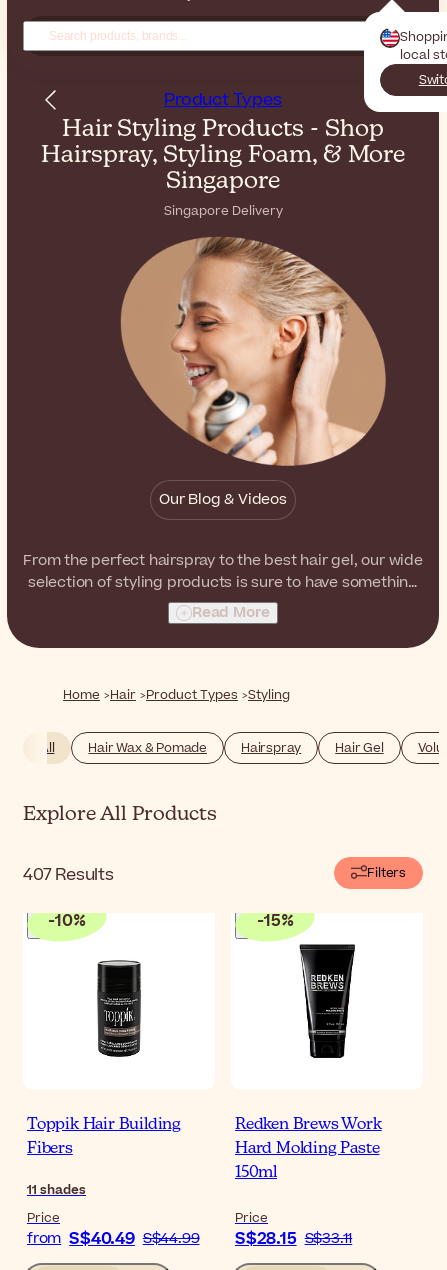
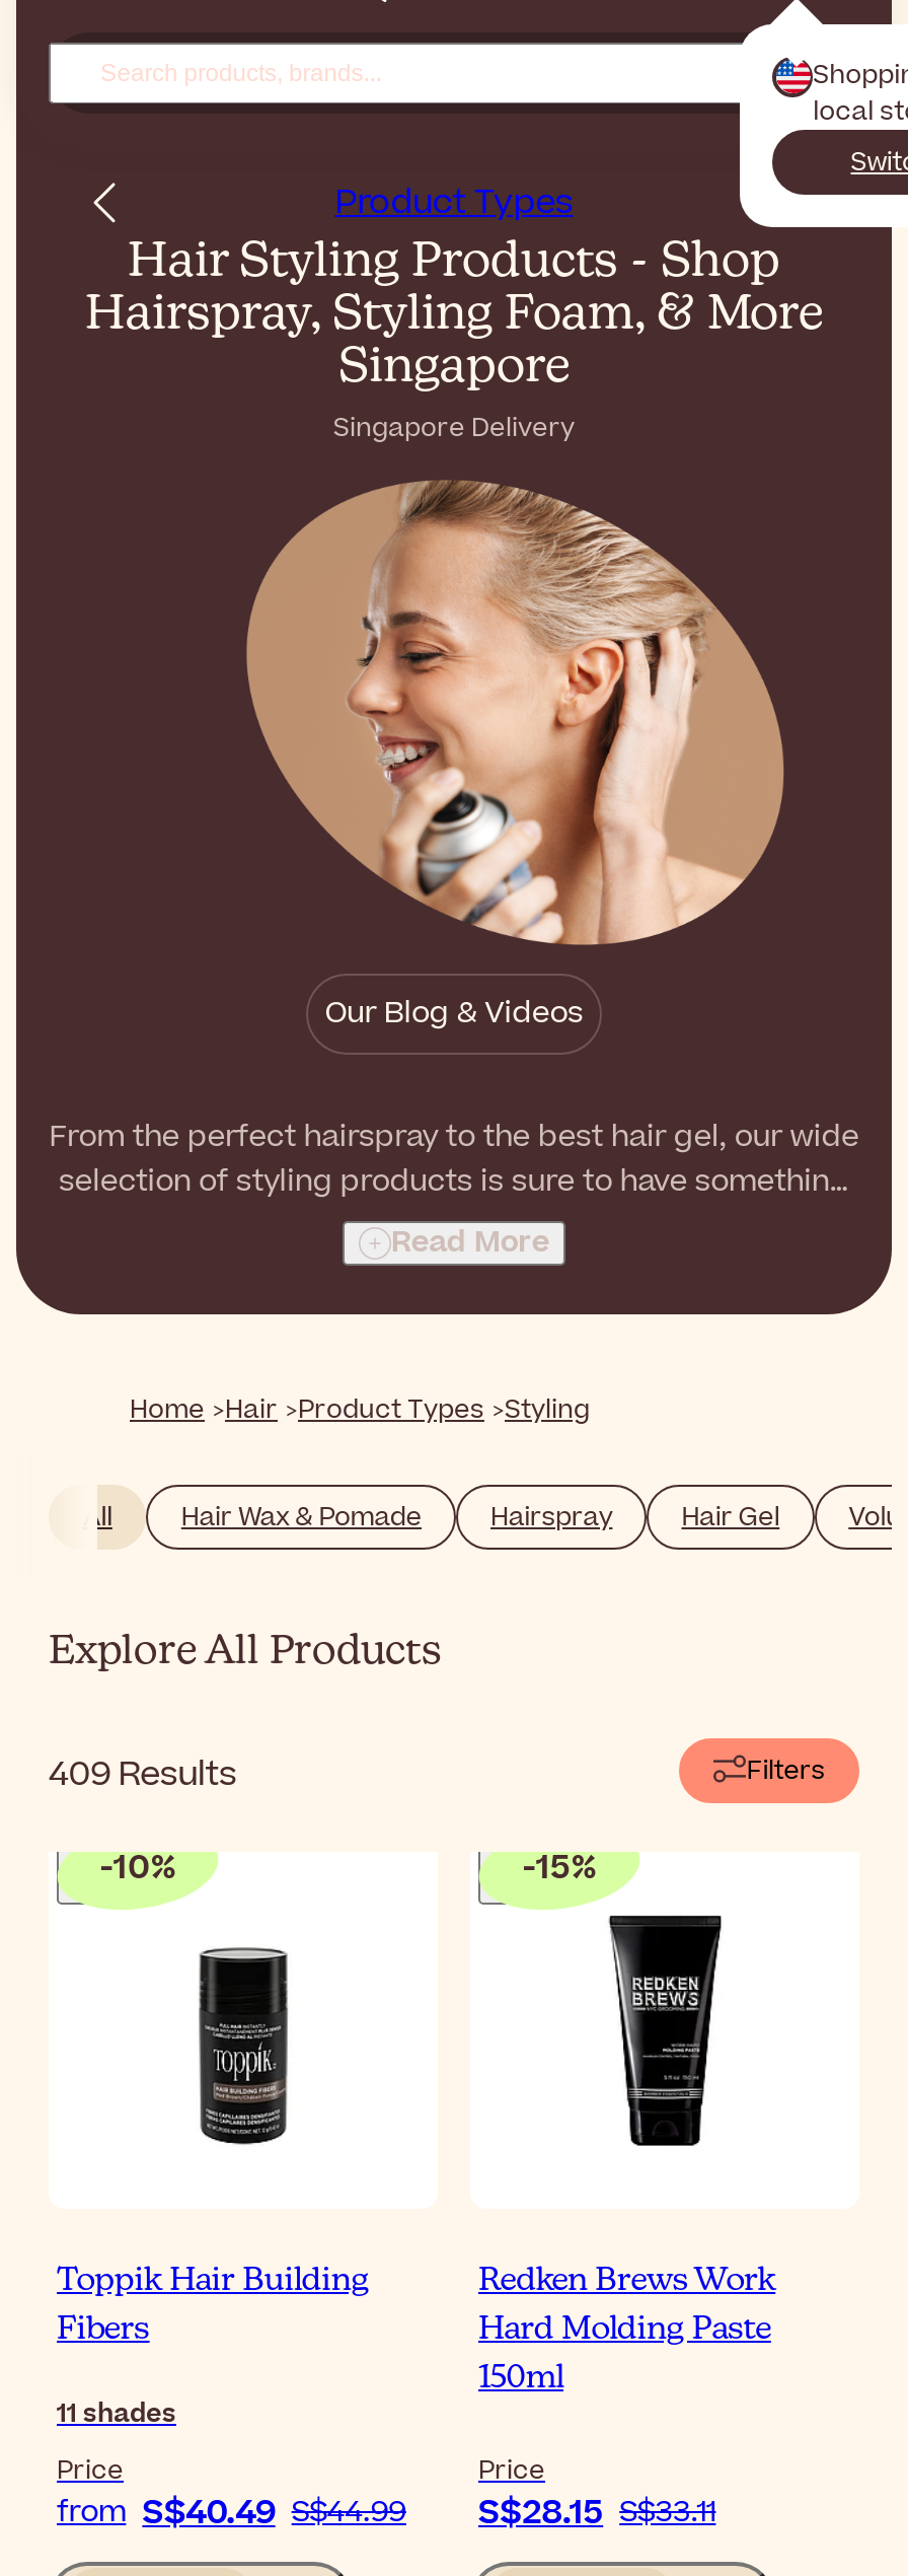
- 407 Results
+ 409 Results
